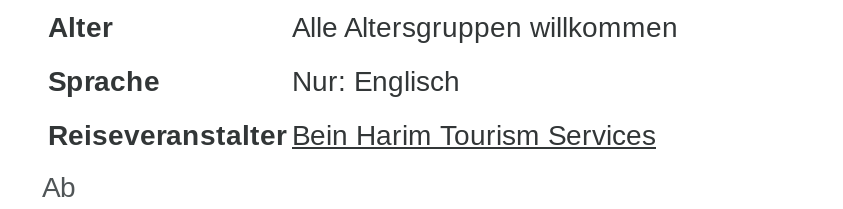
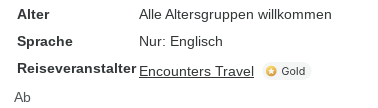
- Reiseveranstalter Bein Harim Tourism Services
+ Reiseveranstalter Encounters Travel
